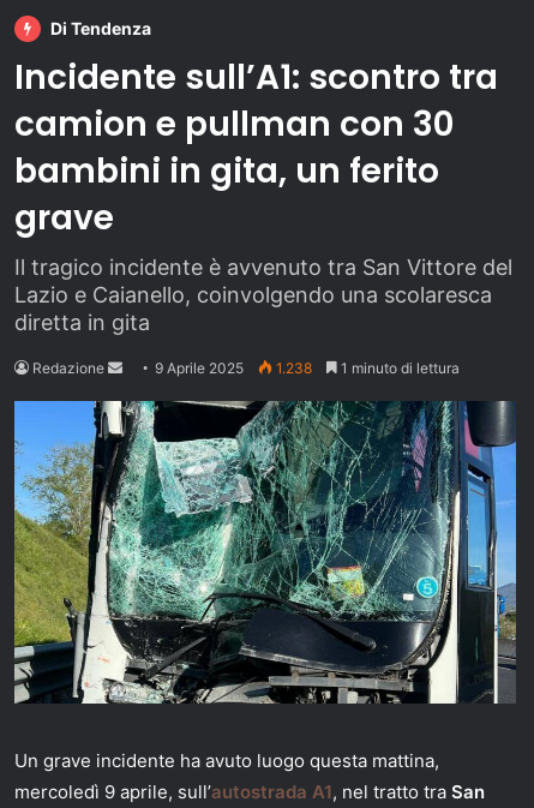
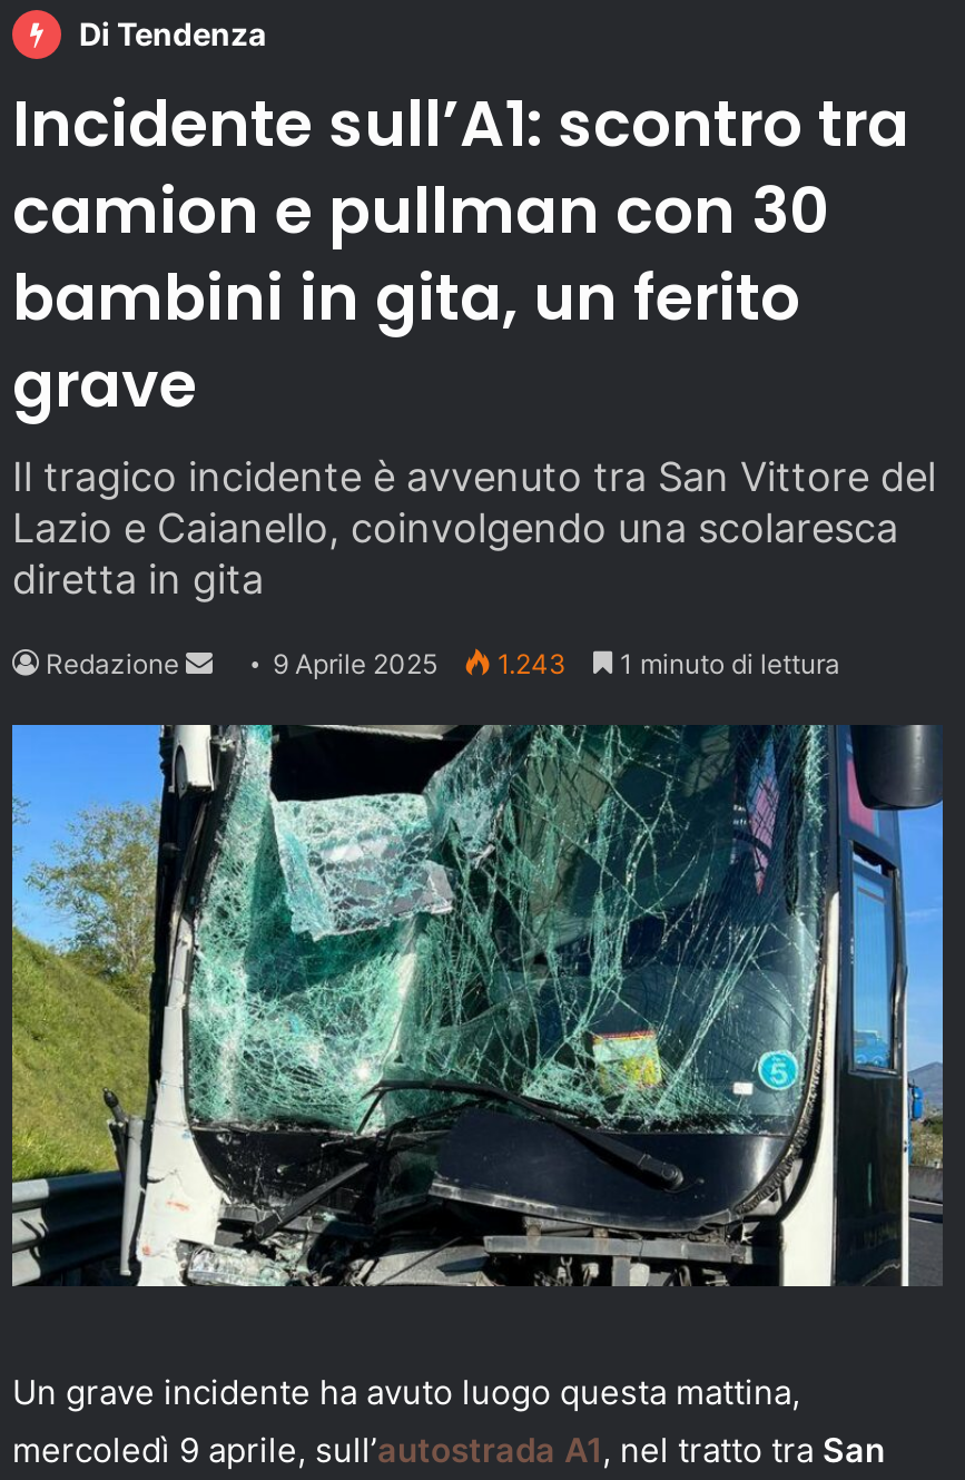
- 1.238
+ 1.243
